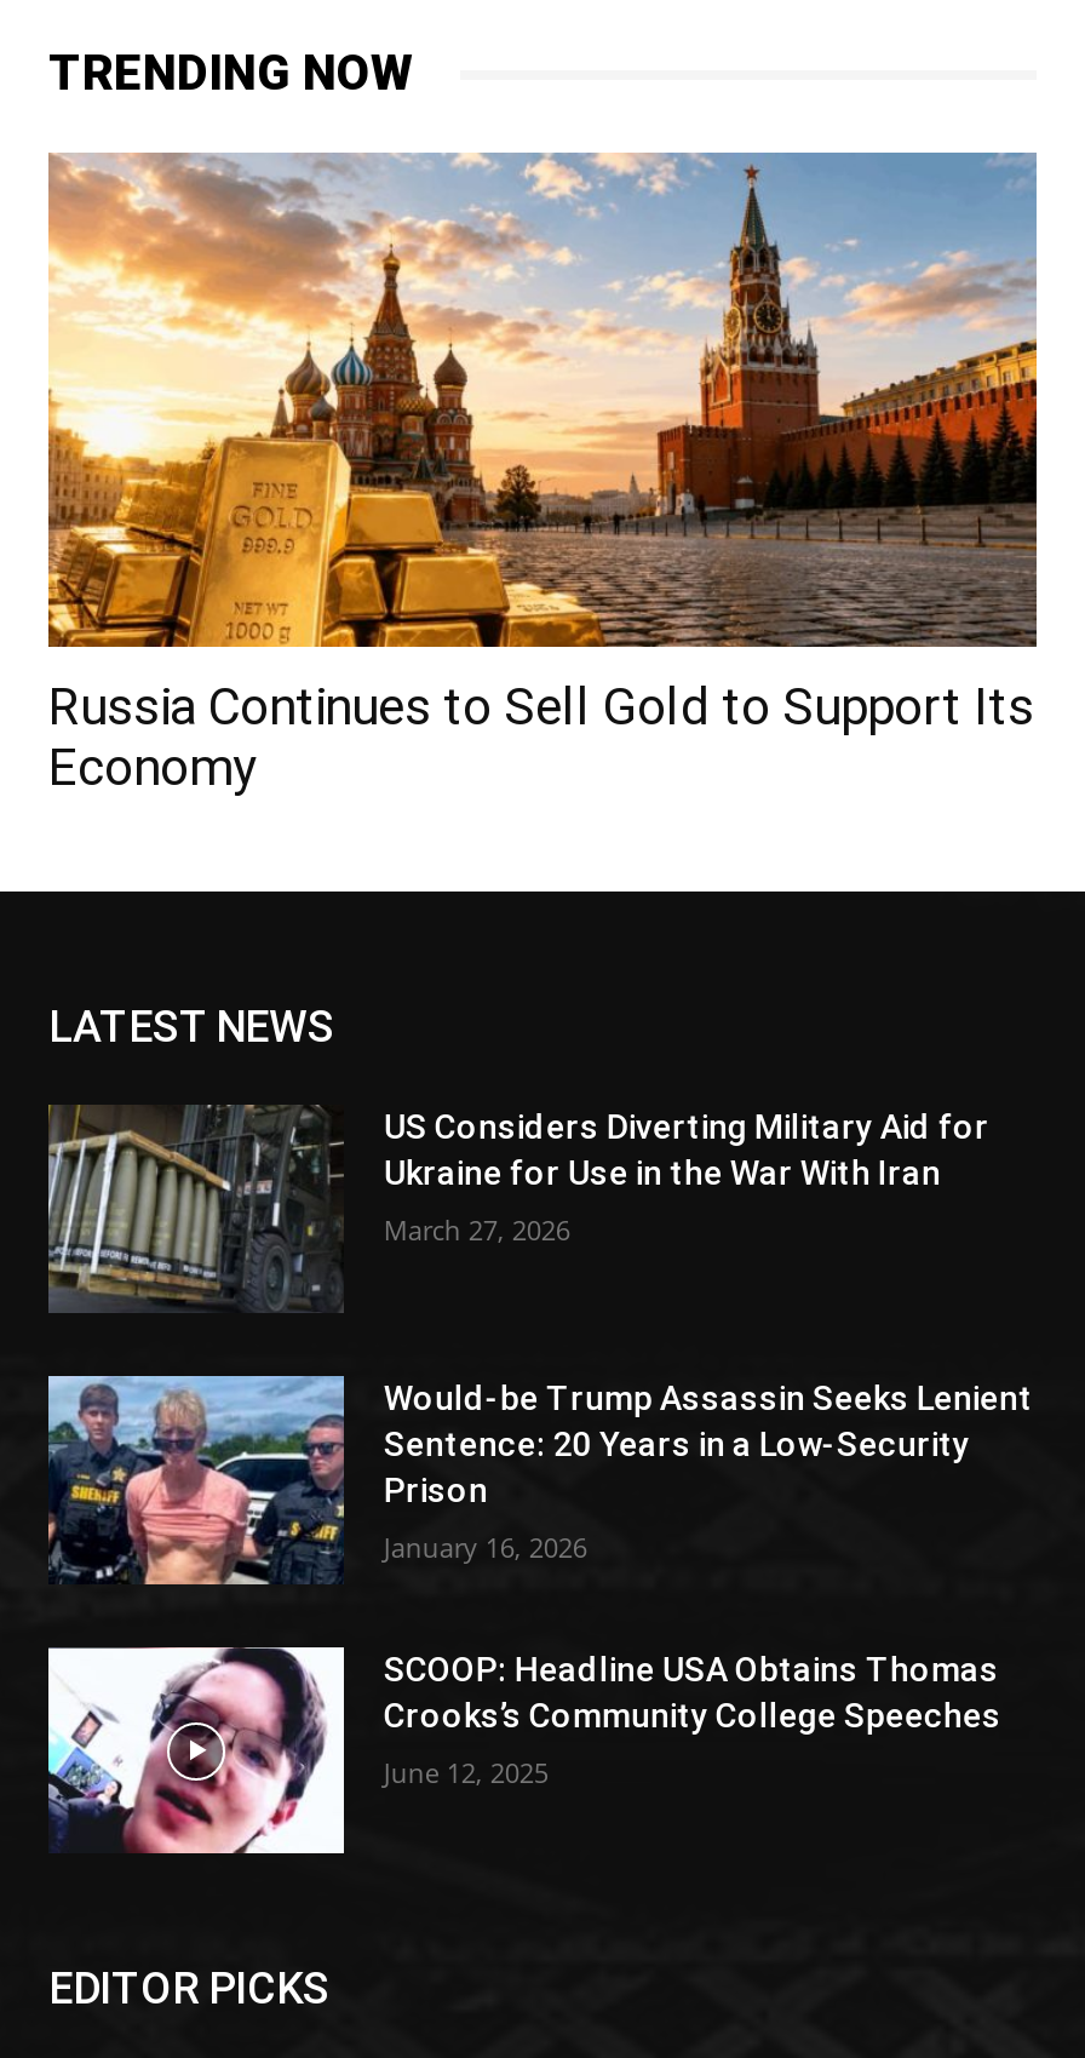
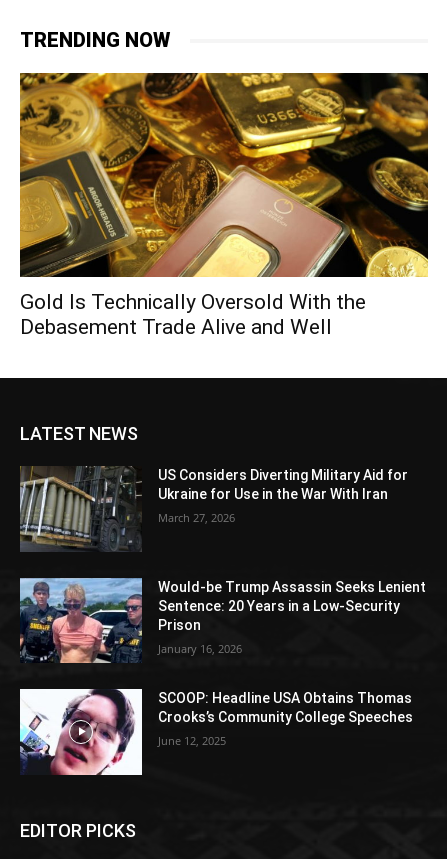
- [image]
- Russia Continues to Sell Gold to Support Its
- Economy
+ [image]
+ Gold Is Technically Oversold With the
+ Debasement Trade Alive and Well
